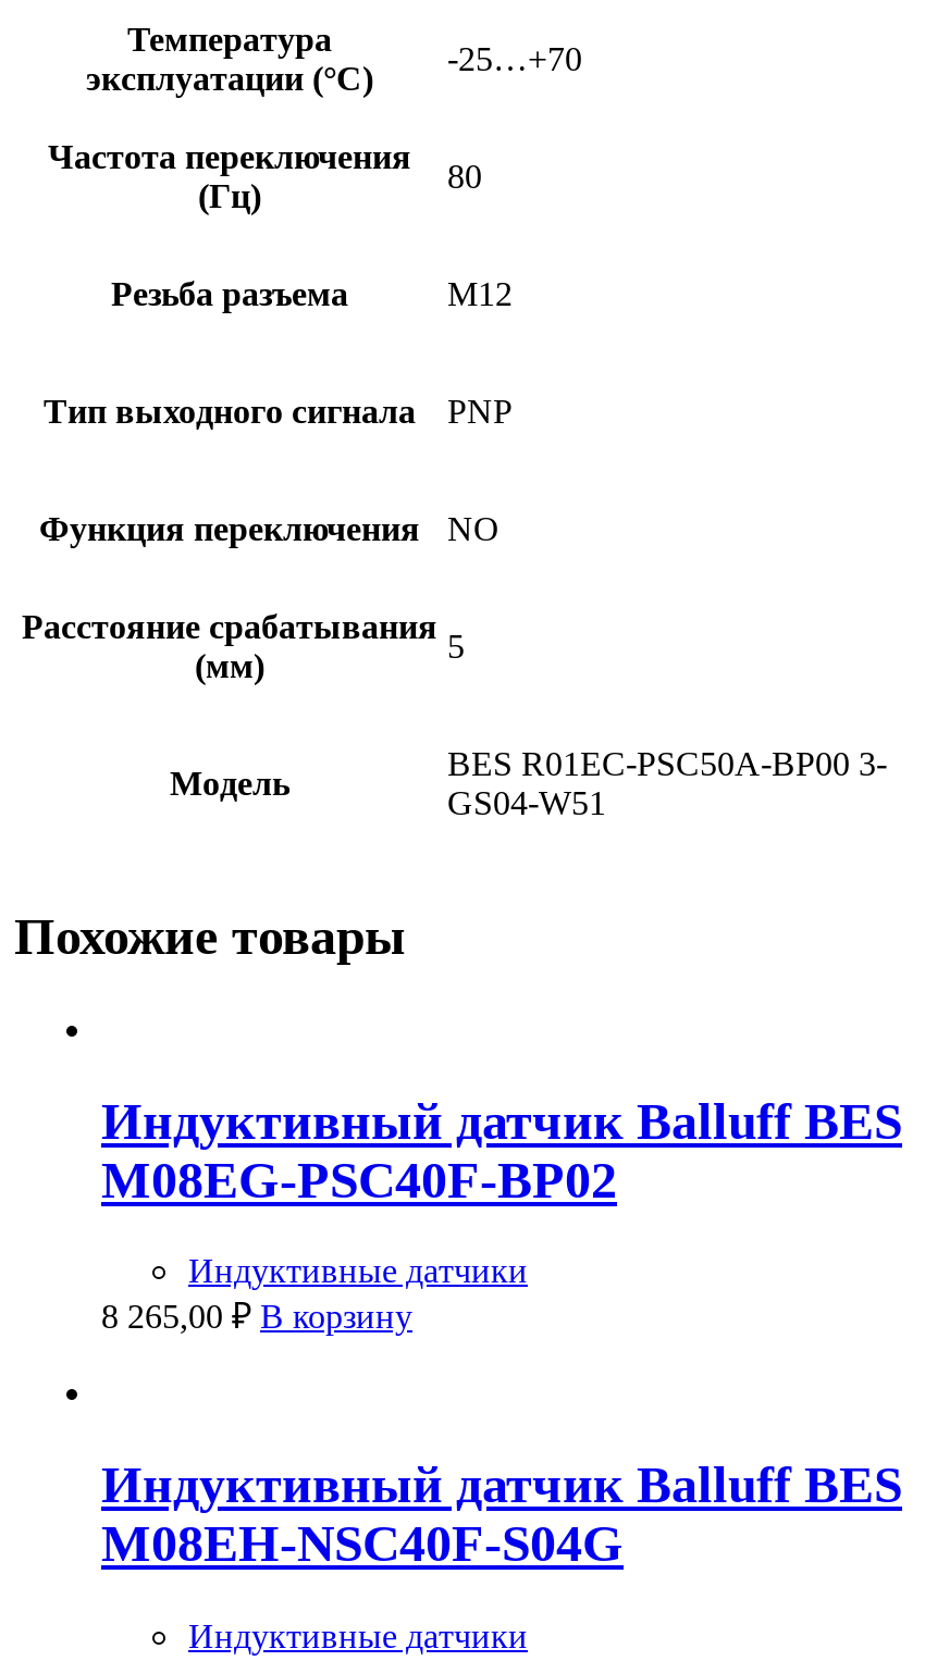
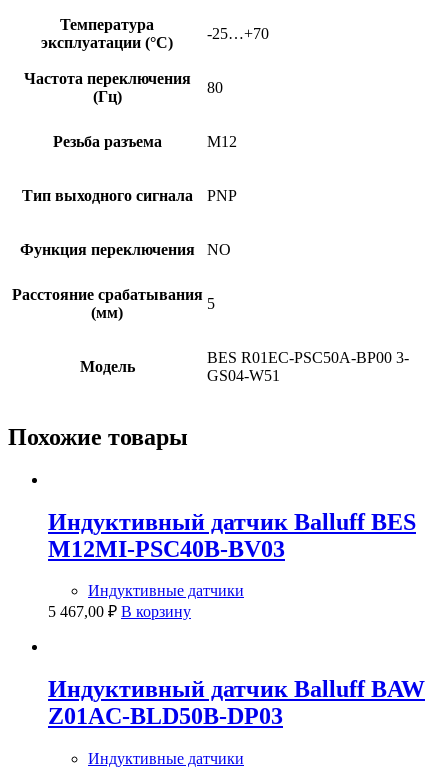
- M08EG-PSC40F-BP02
+ M12MI-PSC40B-BV03

- 8 265,00 ₽ В корзину
+ 5 467,00 ₽ В корзину

- Индуктивный датчик Balluff BES
- M08EH-NSC40F-S04G
+ Индуктивный датчик Balluff BAW
+ Z01AC-BLD50B-DP03
